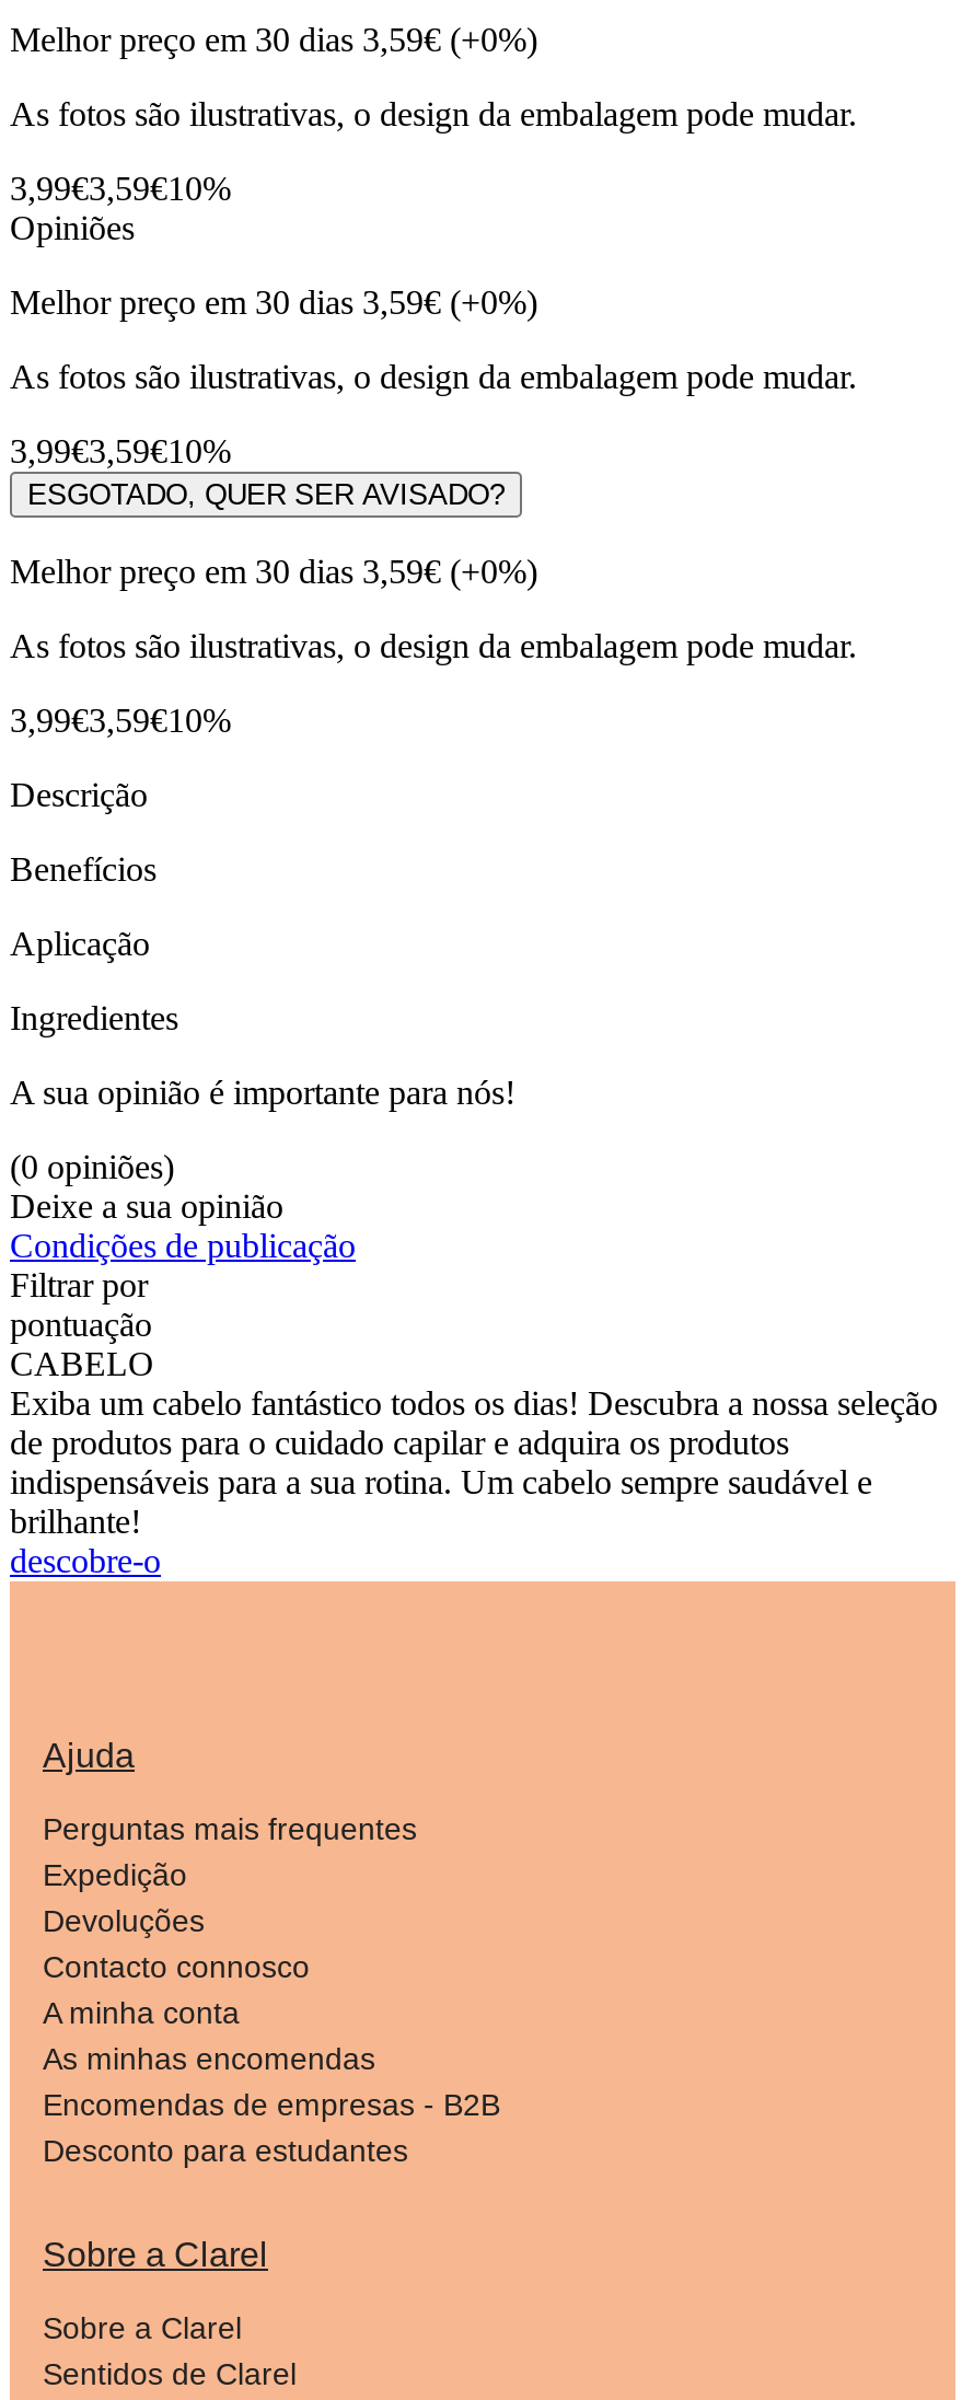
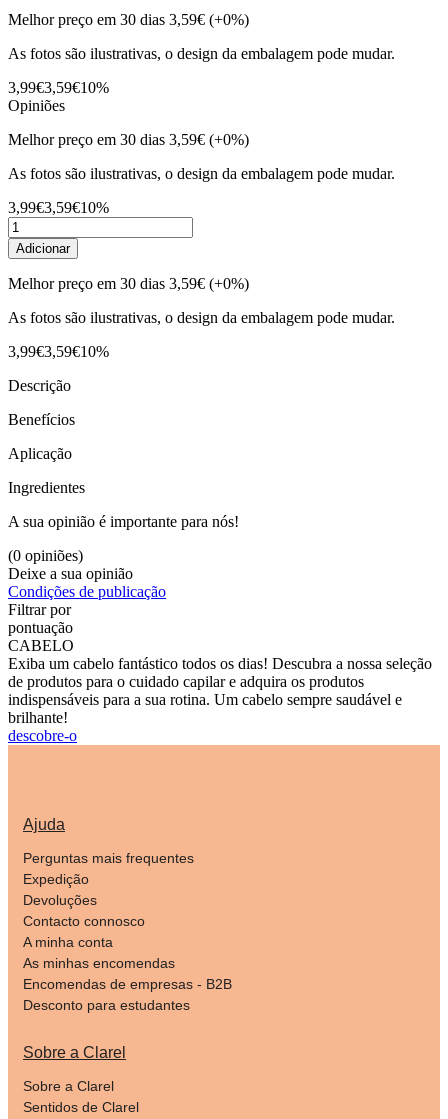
- ESGOTADO, QUER SER AVISADO?
+ Adicionar
